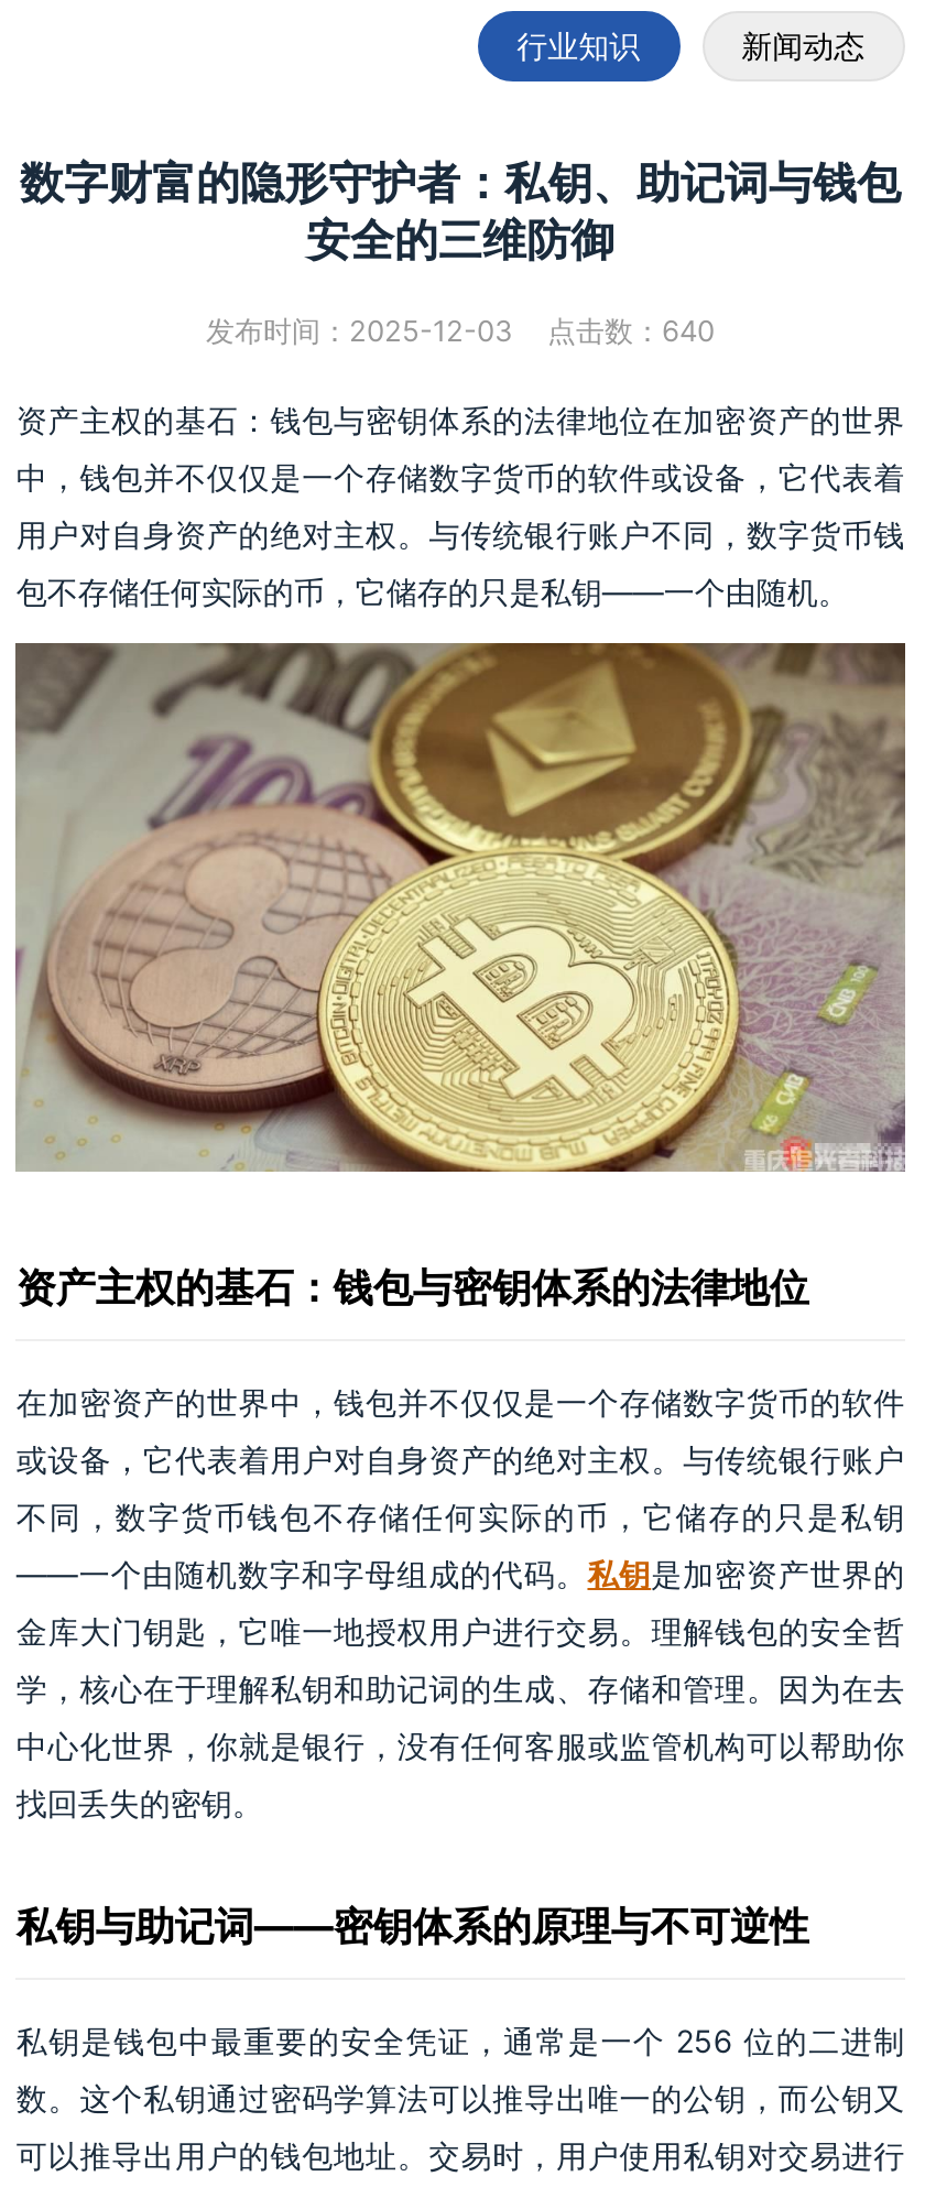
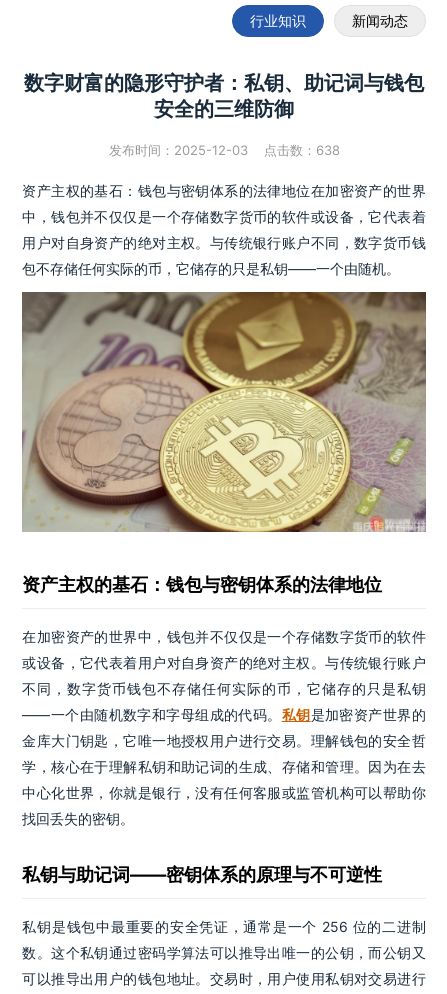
- 发布时间：2025-12-03 点击数：640
+ 发布时间：2025-12-03 点击数：638
